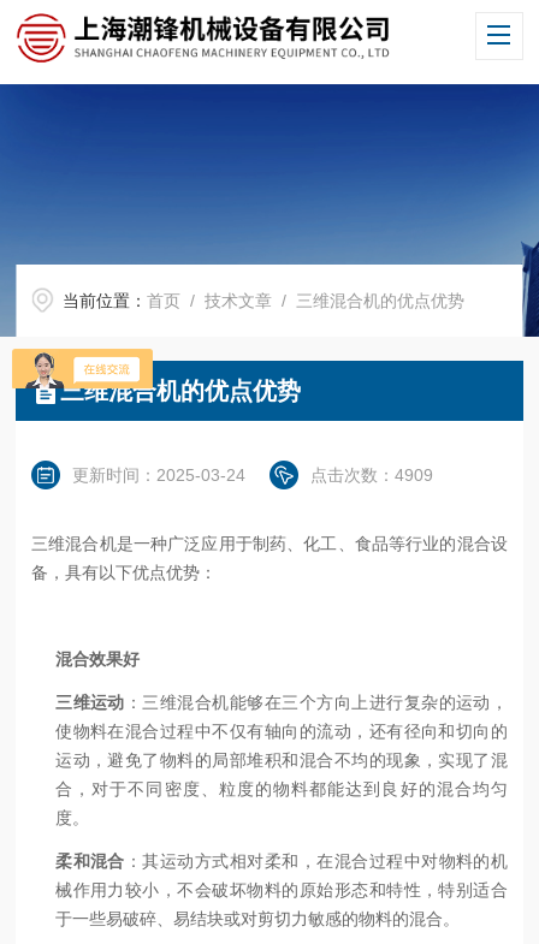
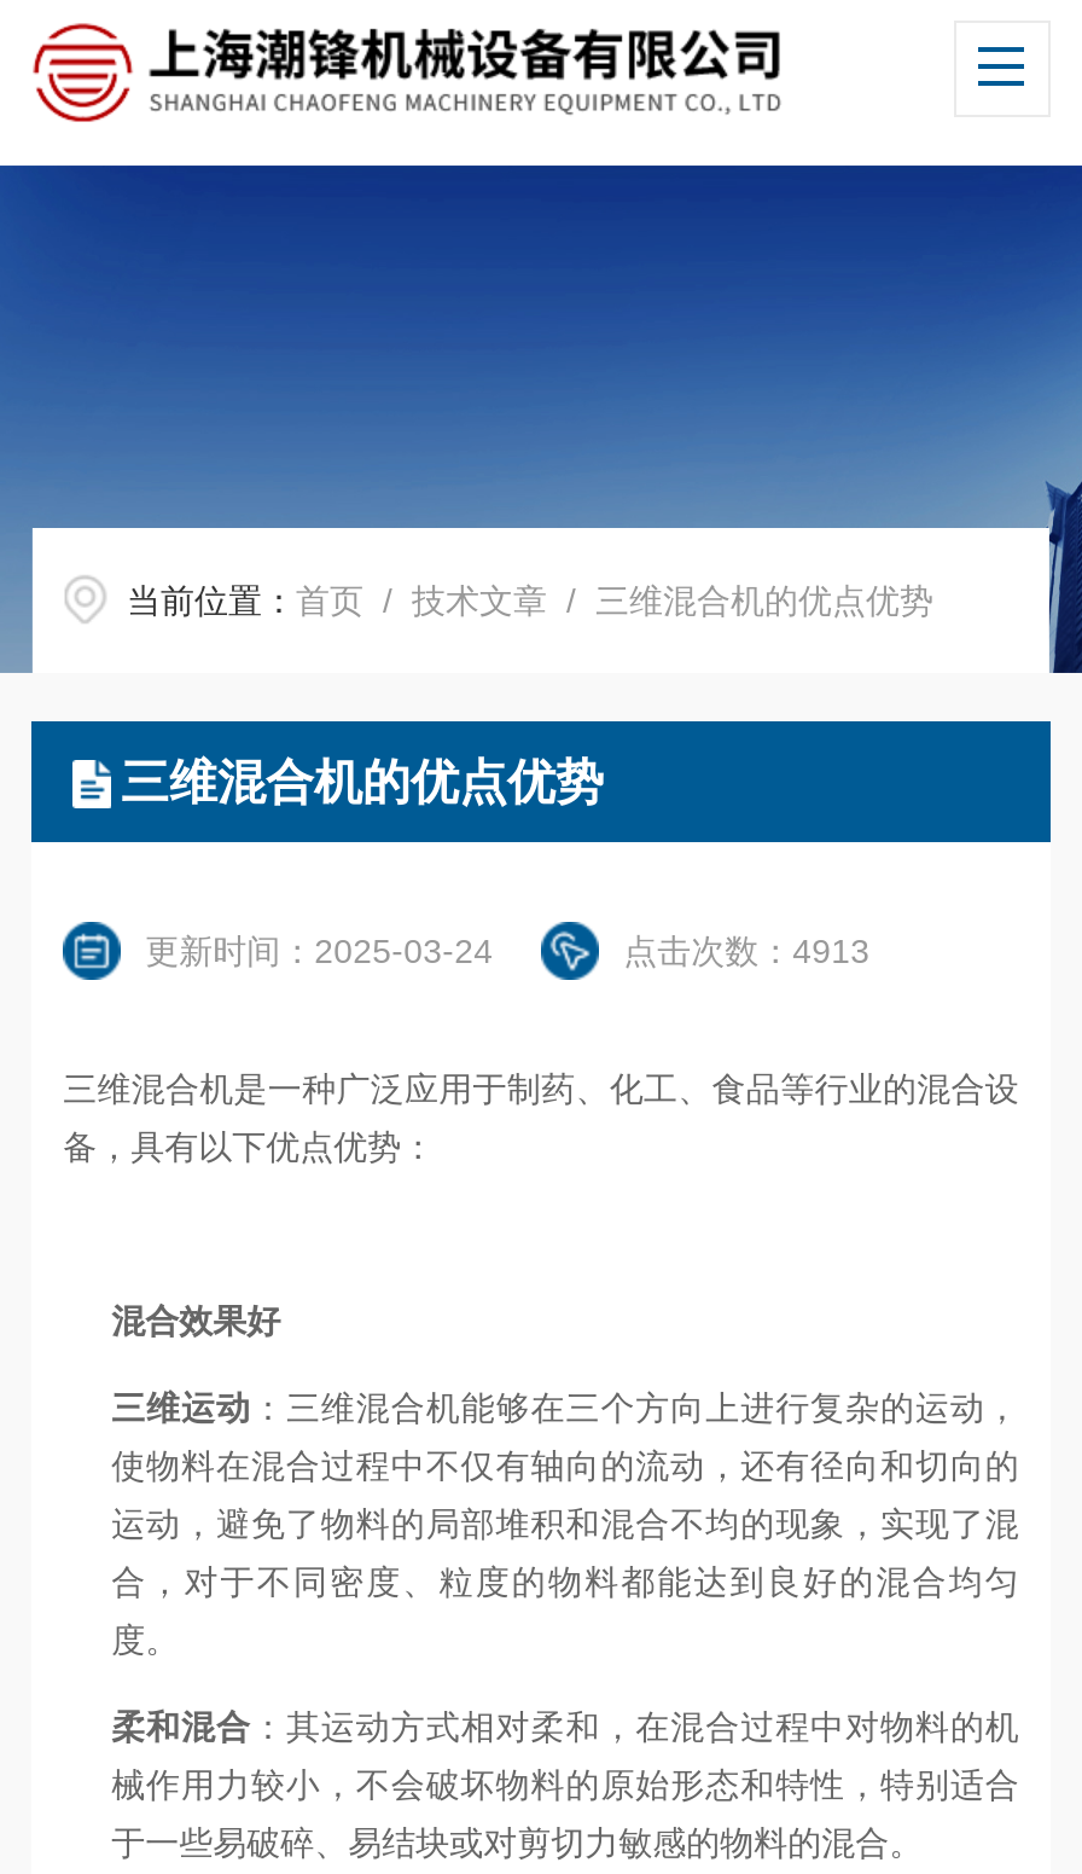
- [image]
+ [image]

- 点击次数：4909
+ 点击次数：4913
